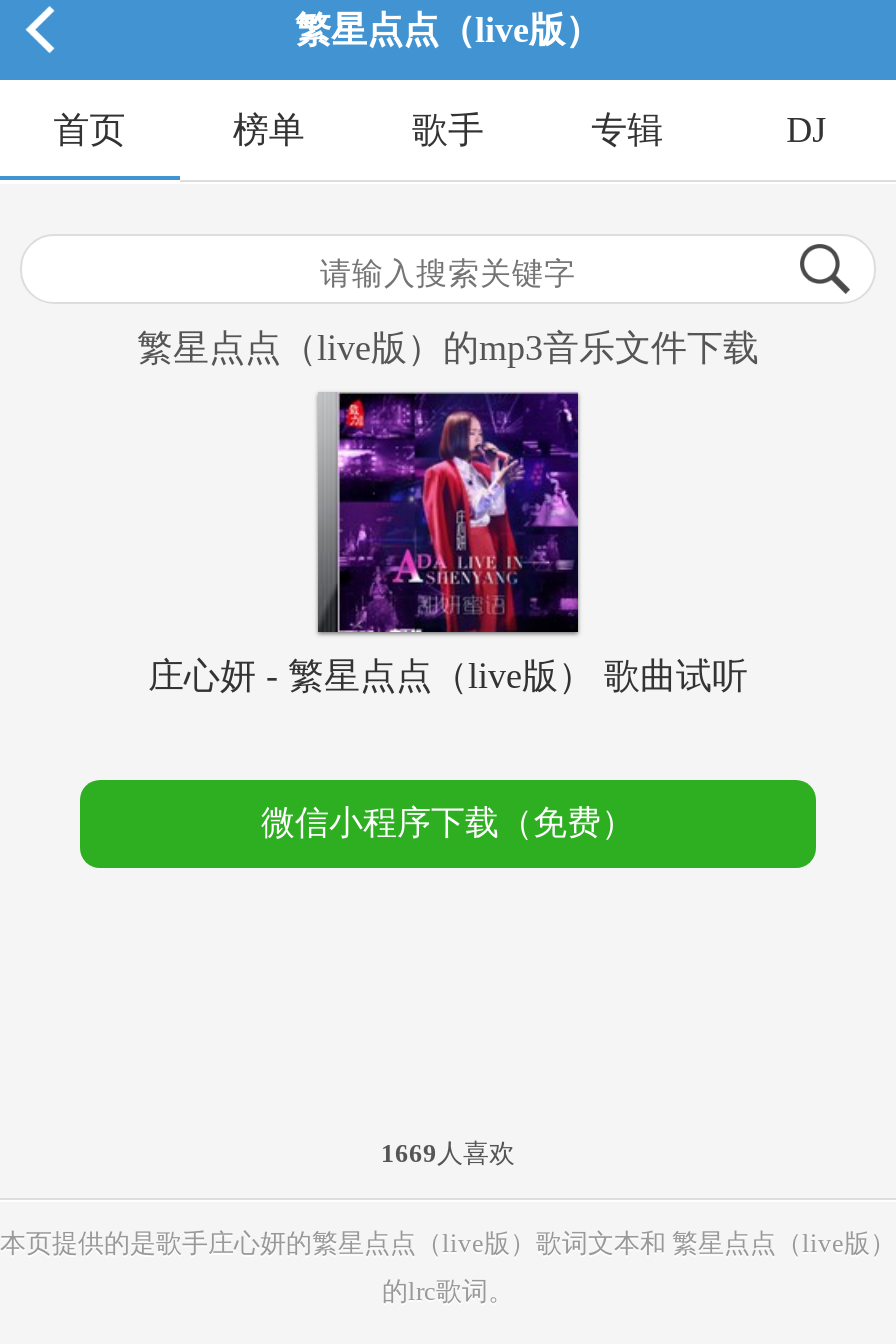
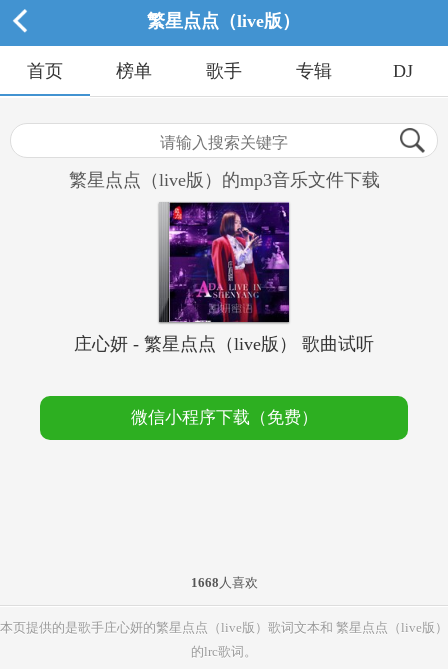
- 1669人喜欢
+ 1668人喜欢
